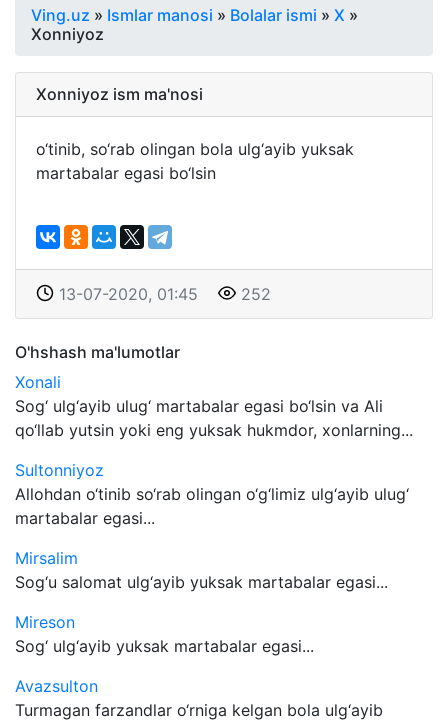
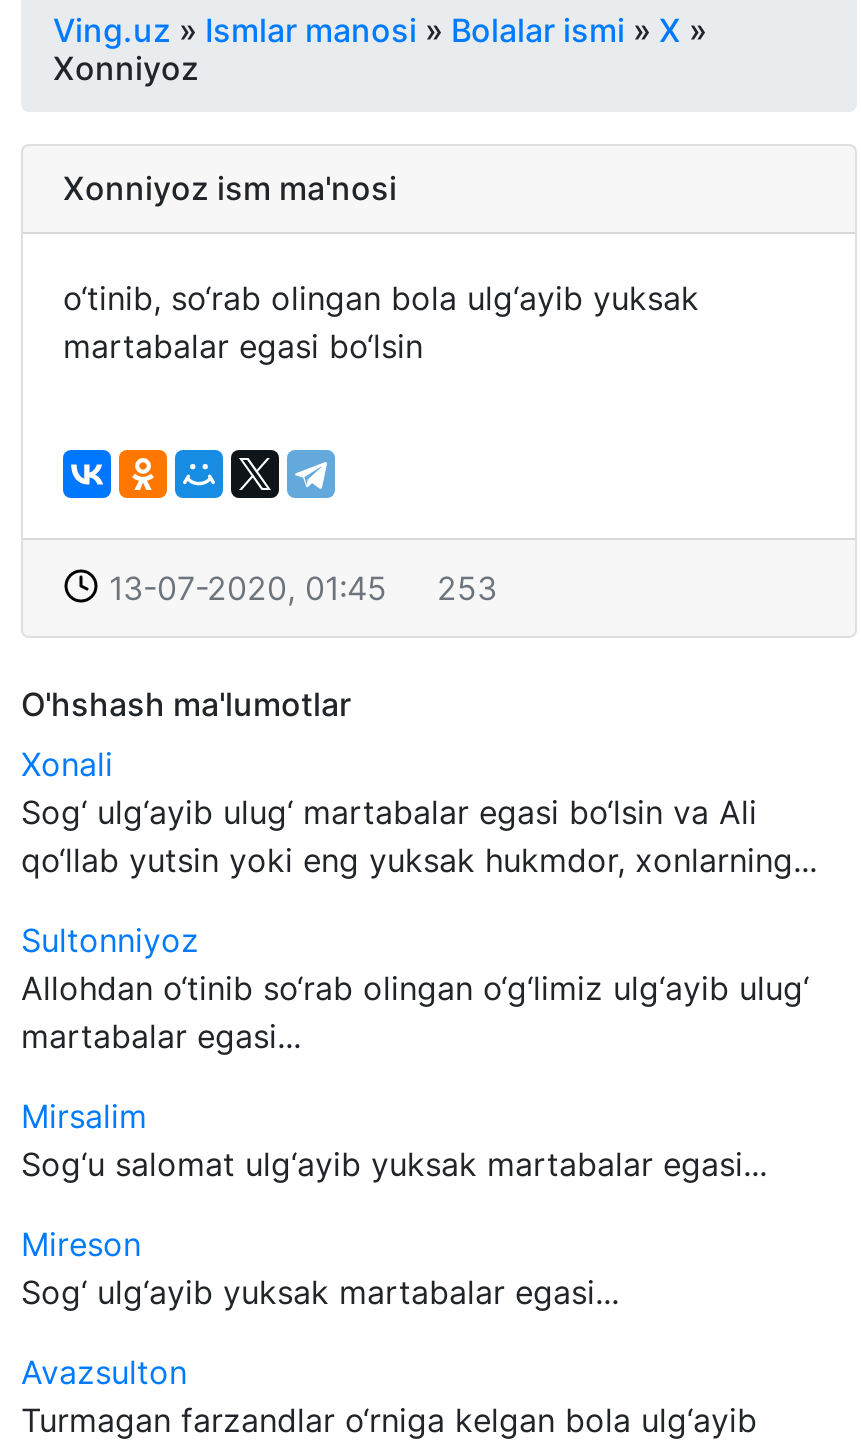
- 13-07-2020, 01:45 252
+ 13-07-2020, 01:45 253
